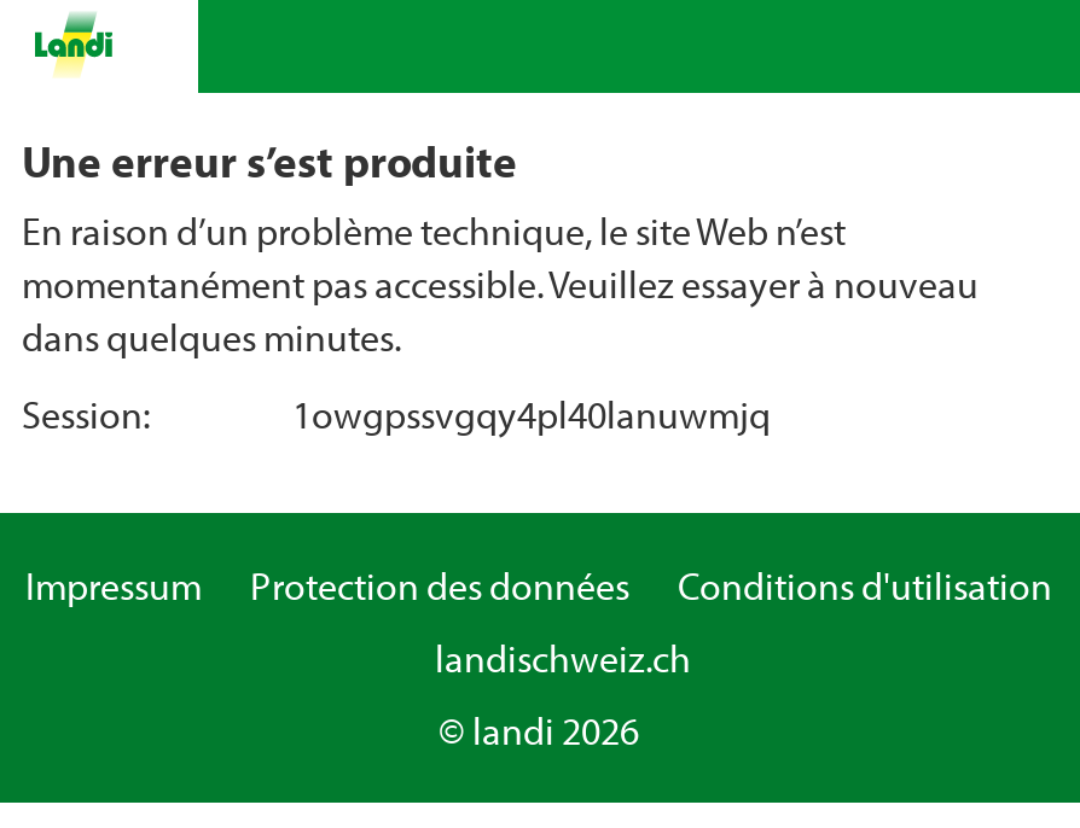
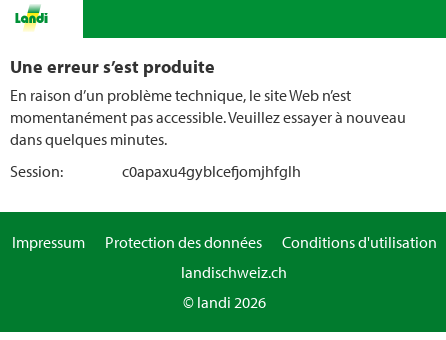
- 1owgpssvgqy4pl40lanuwmjq
+ c0apaxu4gyblcefjomjhfglh
